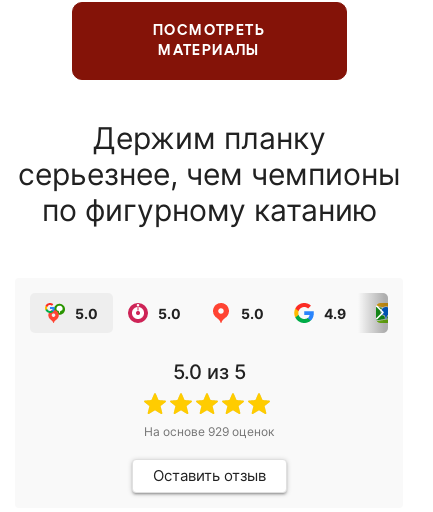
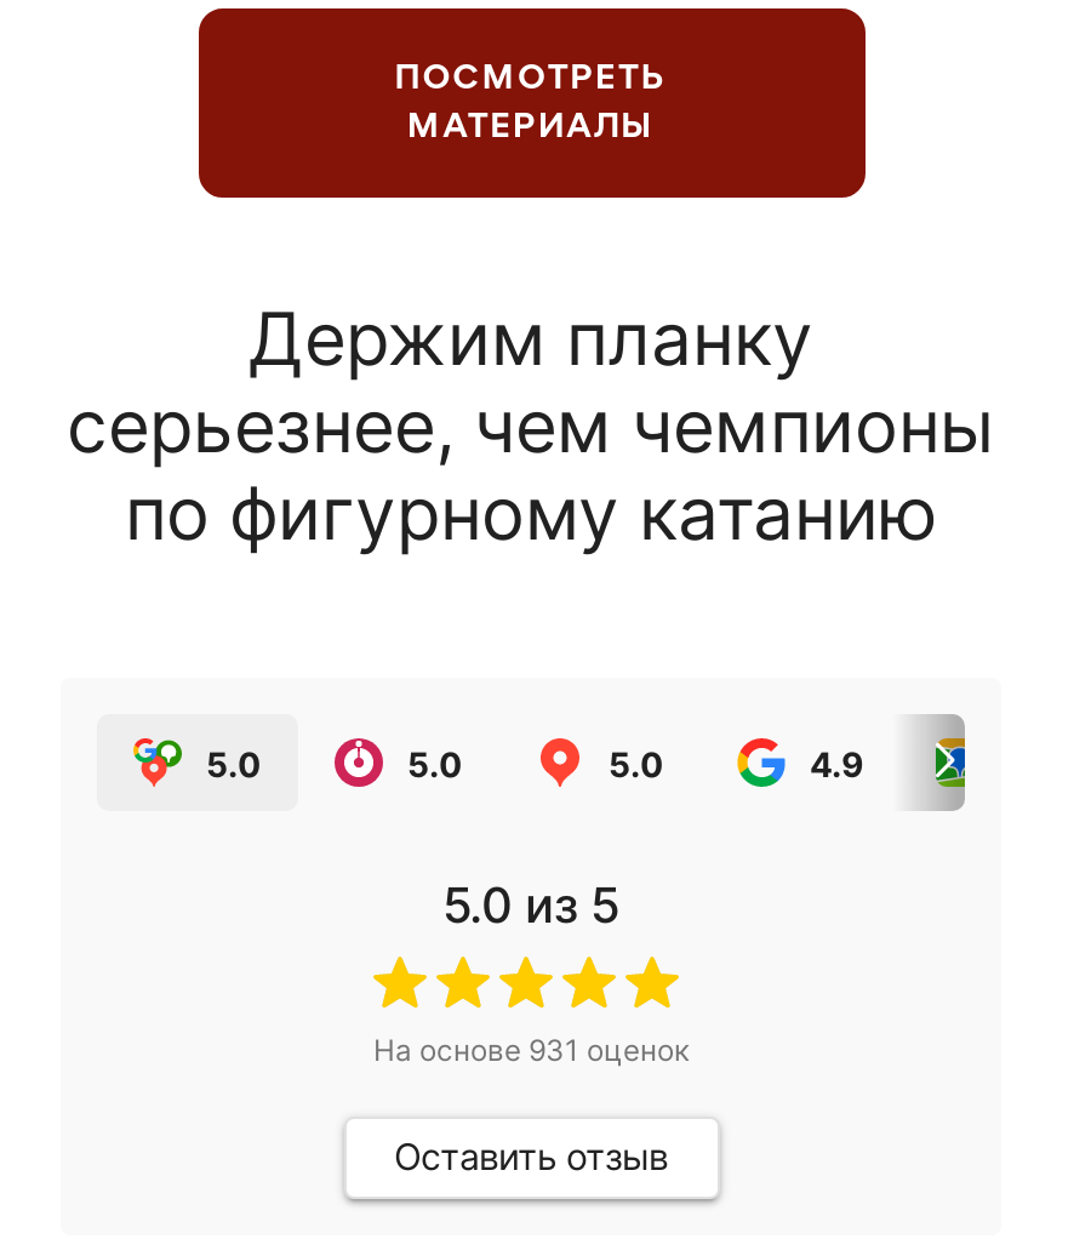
- На основе 929 оценок
+ На основе 931 оценок
